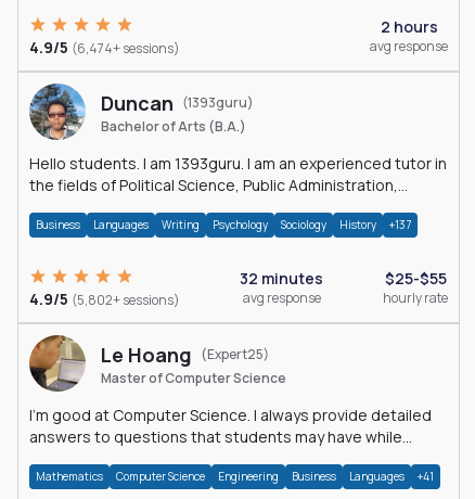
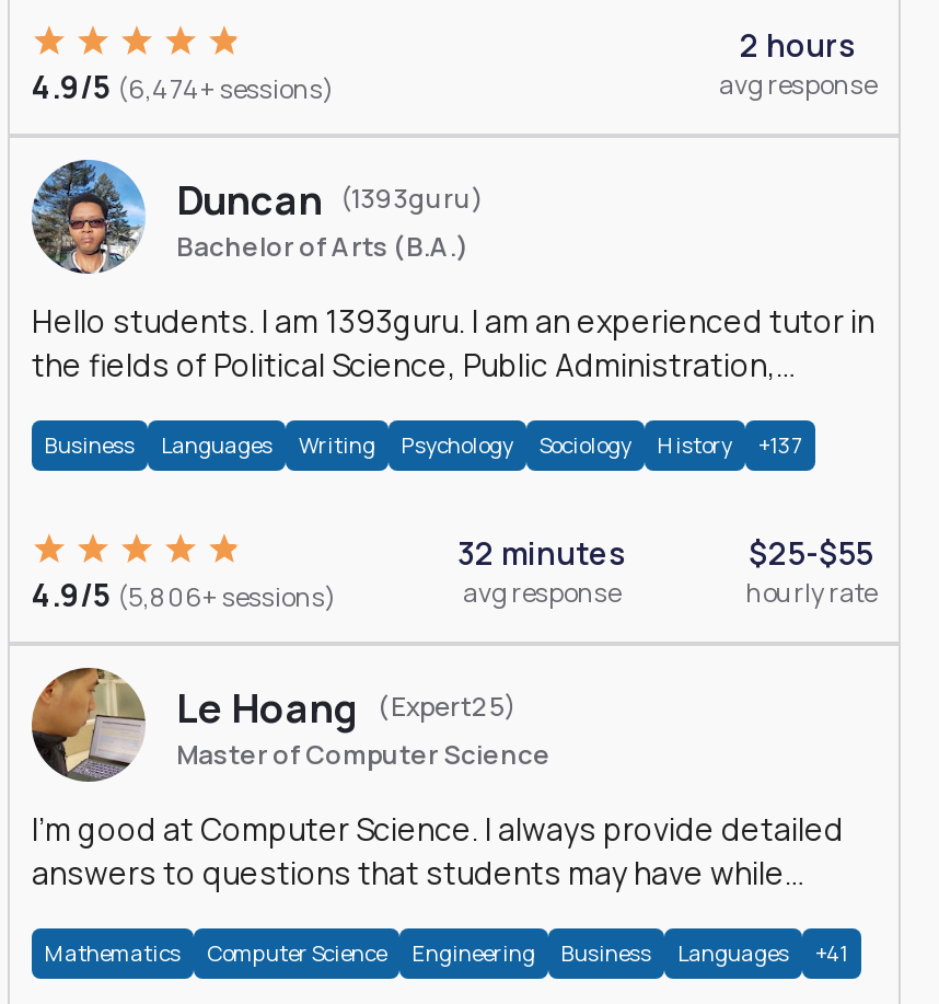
- 4.9/5 (5,802+ sessions)
+ 4.9/5 (5,806+ sessions)
